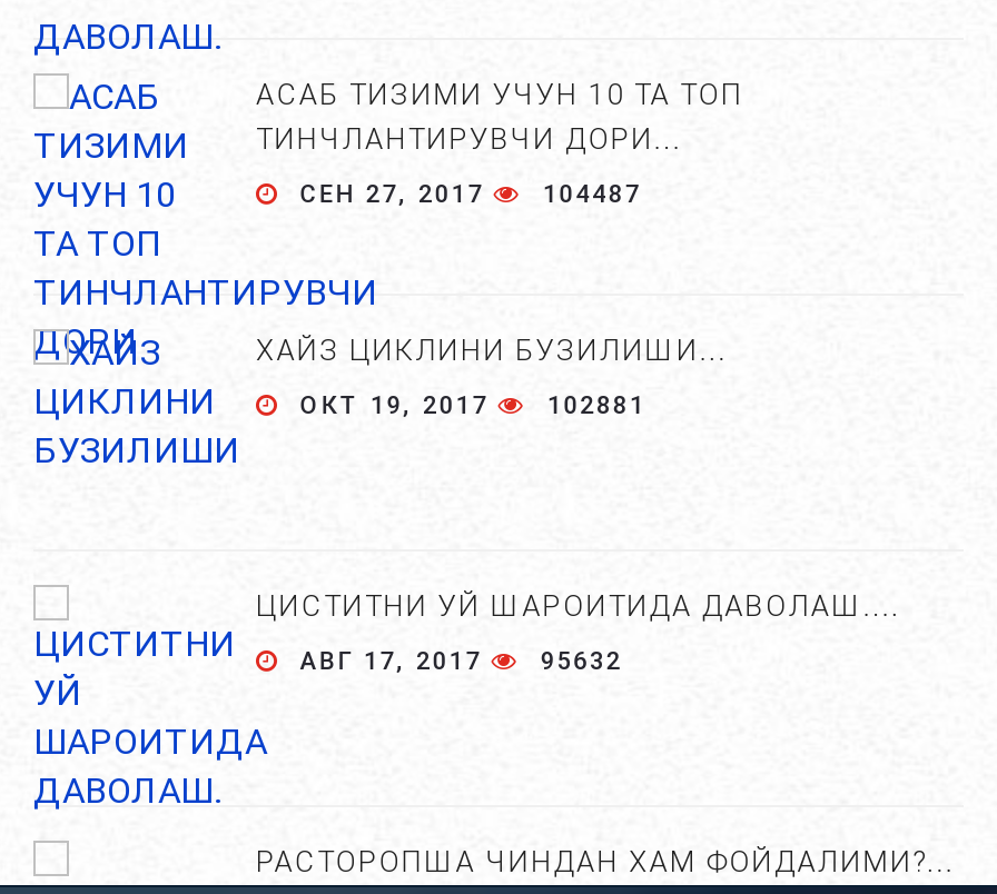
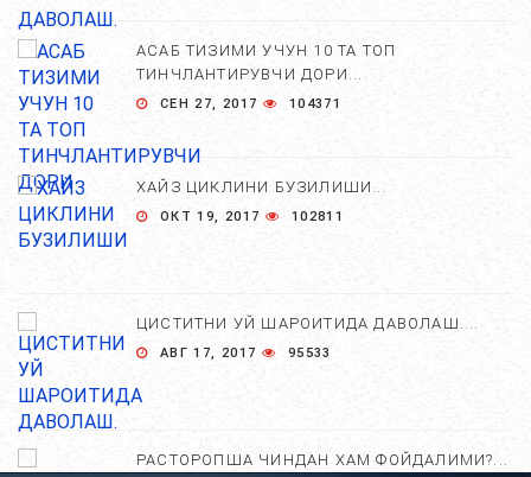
- СЕН 27, 2017 104487
+ СЕН 27, 2017 104371

- ОКТ 19, 2017 102881
+ ОКТ 19, 2017 102811

- АВГ 17, 2017 95632
+ АВГ 17, 2017 95533
